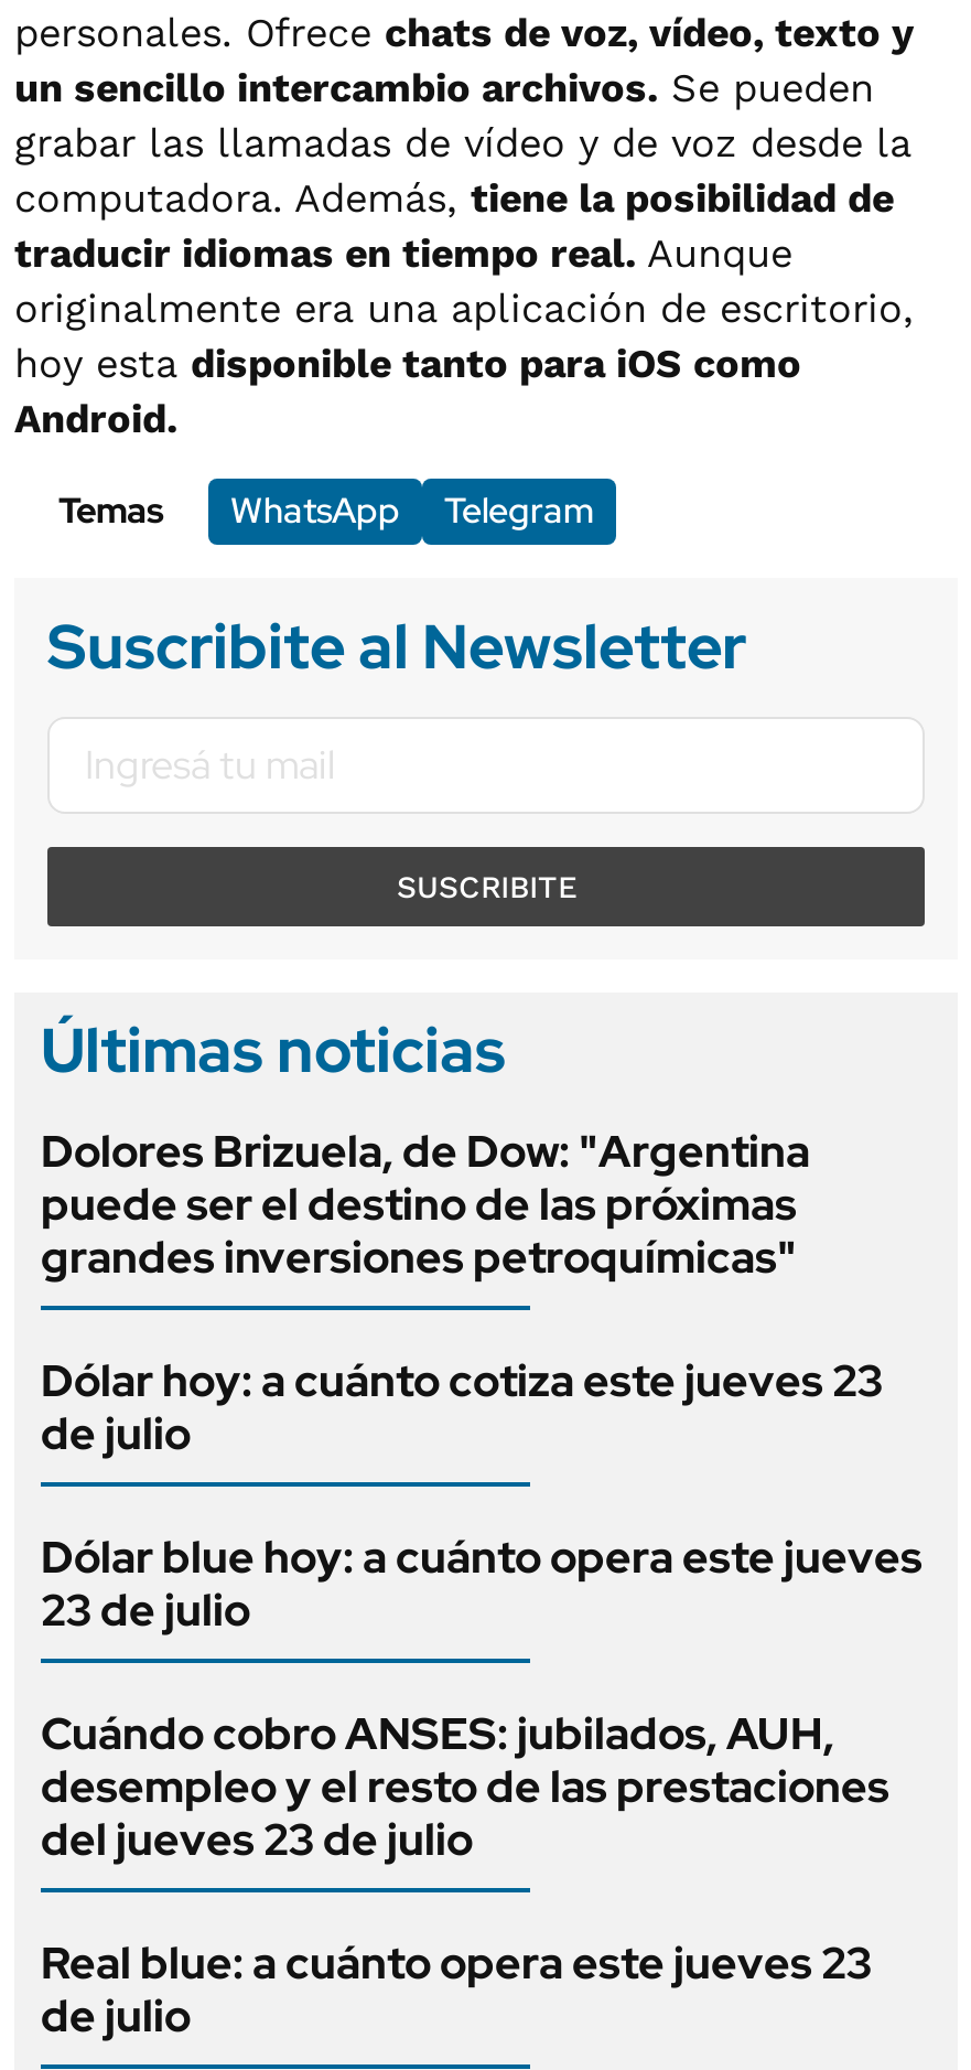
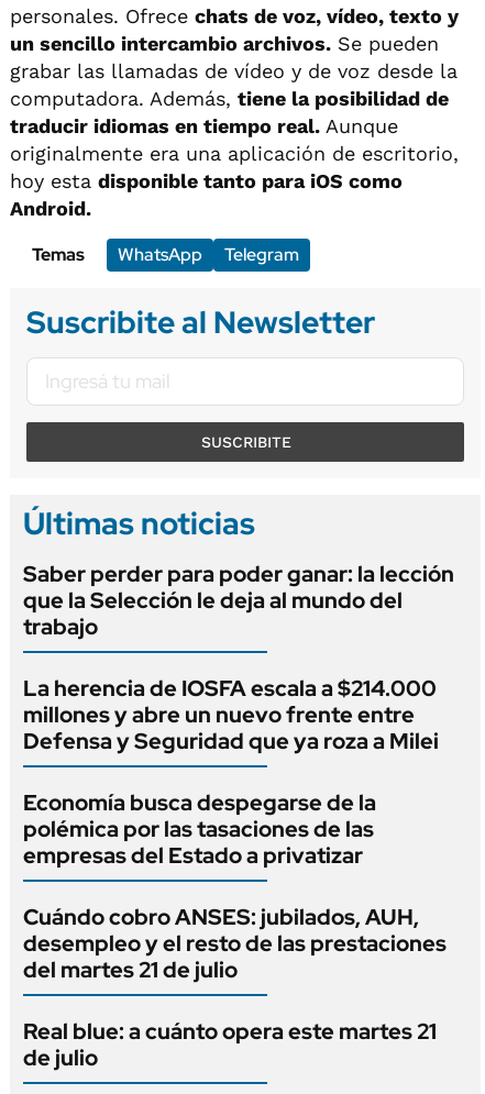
- Dolores Brizuela, de Dow: "Argentina
- puede ser el destino de las próximas
- grandes inversiones petroquímicas"
+ Saber perder para poder ganar: la lección
+ que la Selección le deja al mundo del
+ trabajo

- Dólar hoy: a cuánto cotiza este jueves 23
- de julio
+ La herencia de IOSFA escala a $214.000
+ millones y abre un nuevo frente entre
+ Defensa y Seguridad que ya roza a Milei

- Dólar blue hoy: a cuánto opera este jueves
- 23 de julio
+ Economía busca despegarse de la
+ polémica por las tasaciones de las
+ empresas del Estado a privatizar

- del jueves 23 de julio
+ del martes 21 de julio

- Real blue: a cuánto opera este jueves 23
+ Real blue: a cuánto opera este martes 21
